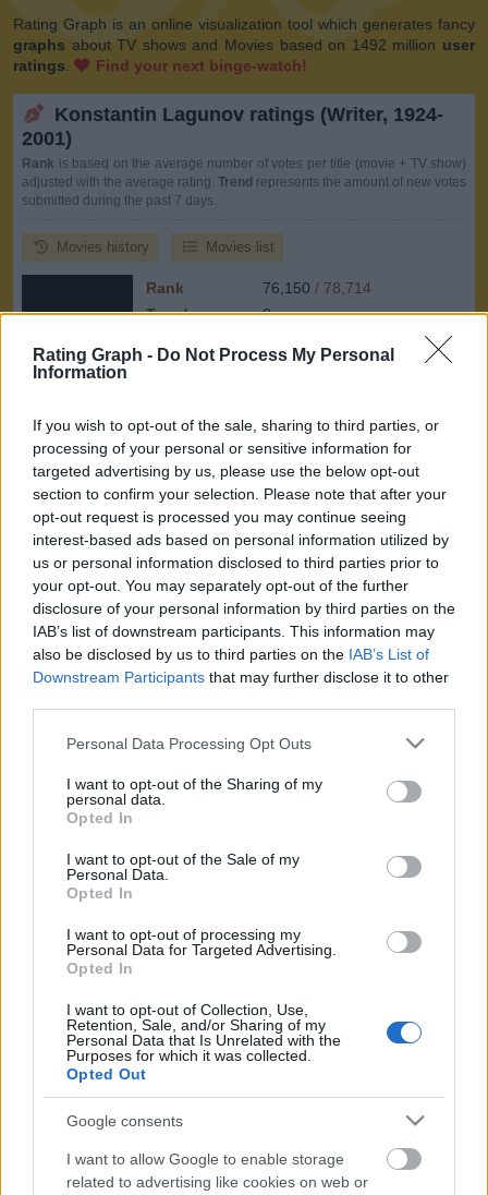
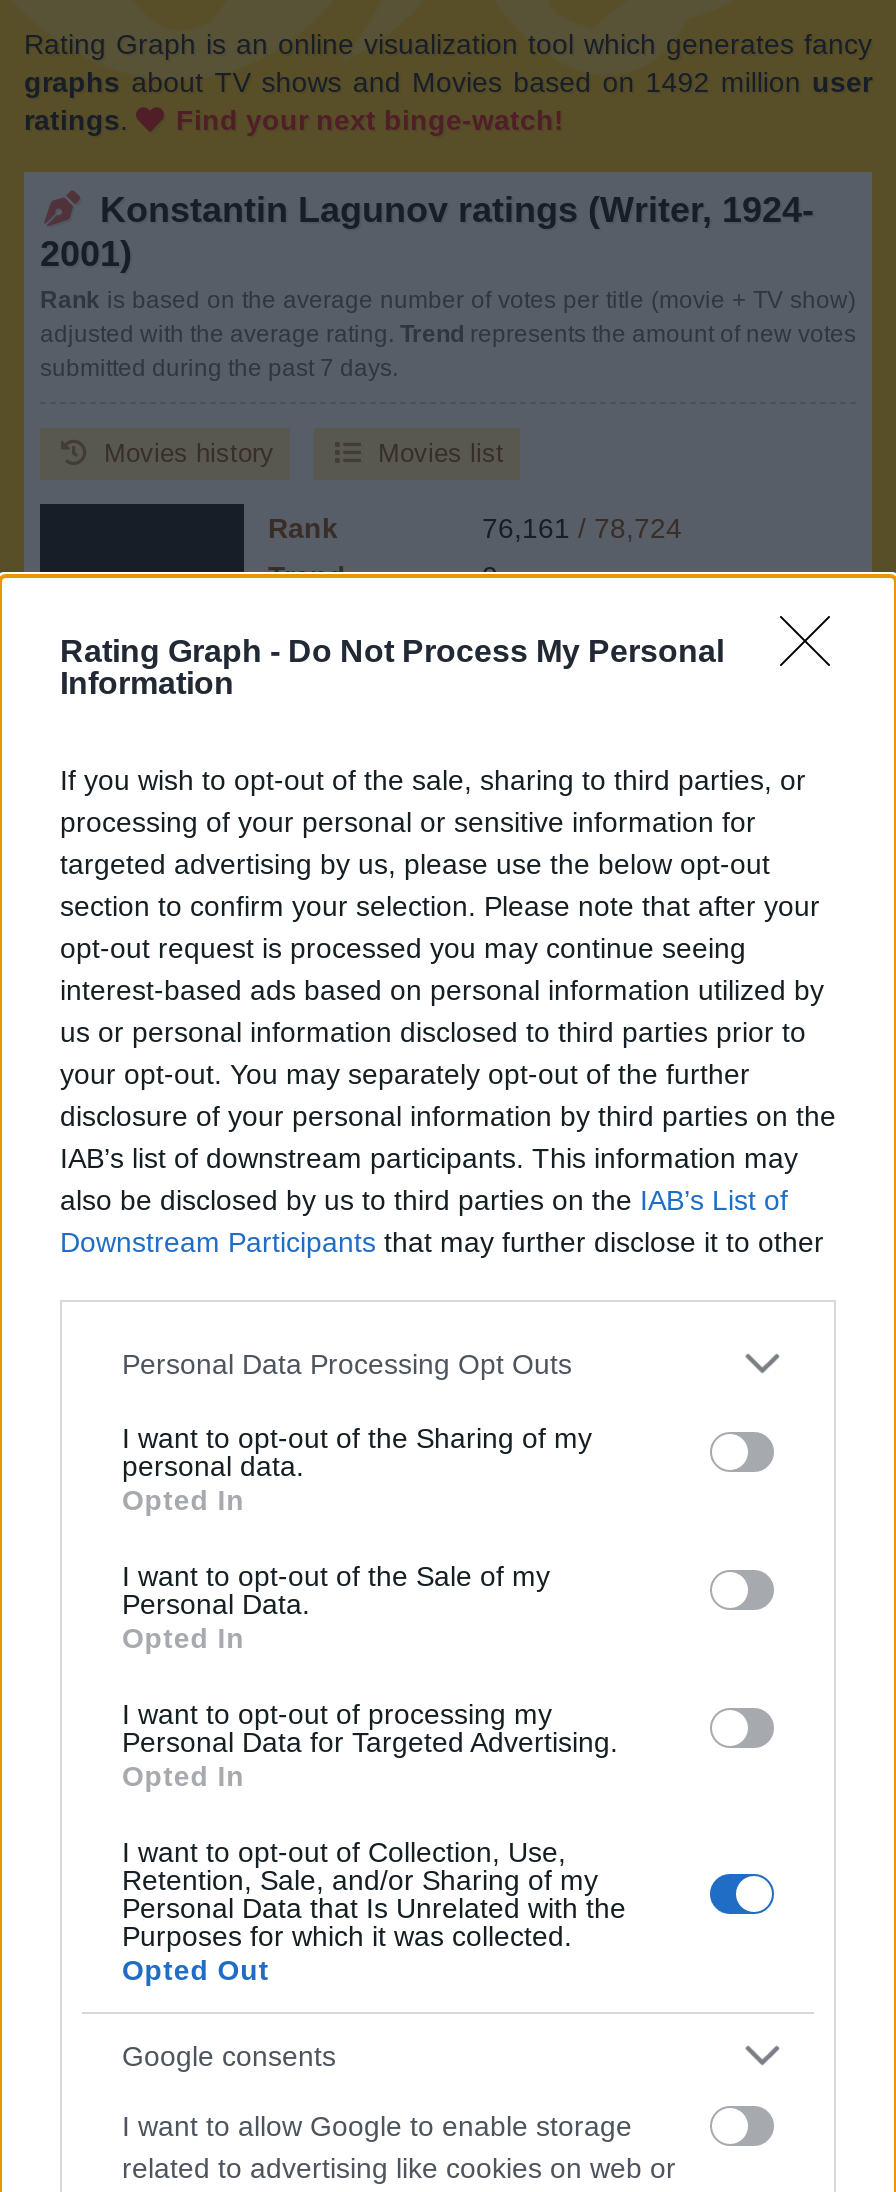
- 76,150 / 78,714
+ 76,161 / 78,724
